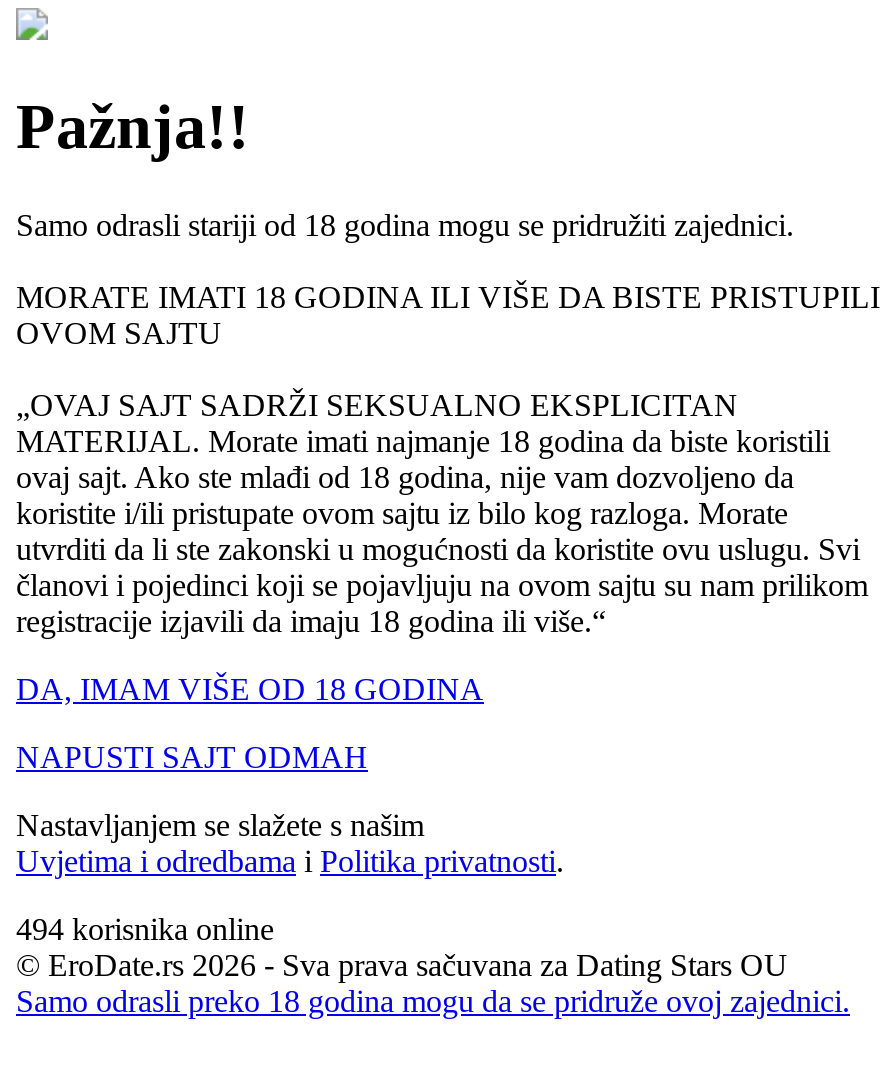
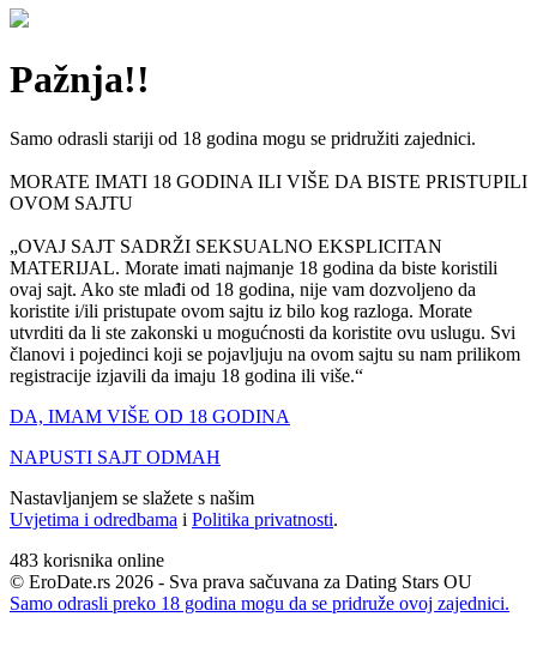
- 494 korisnika online
+ 483 korisnika online
